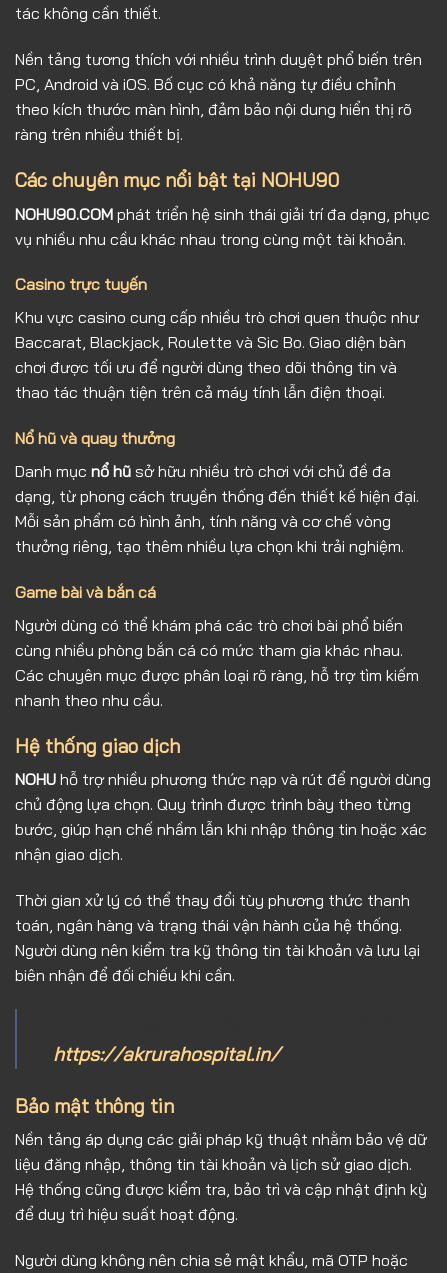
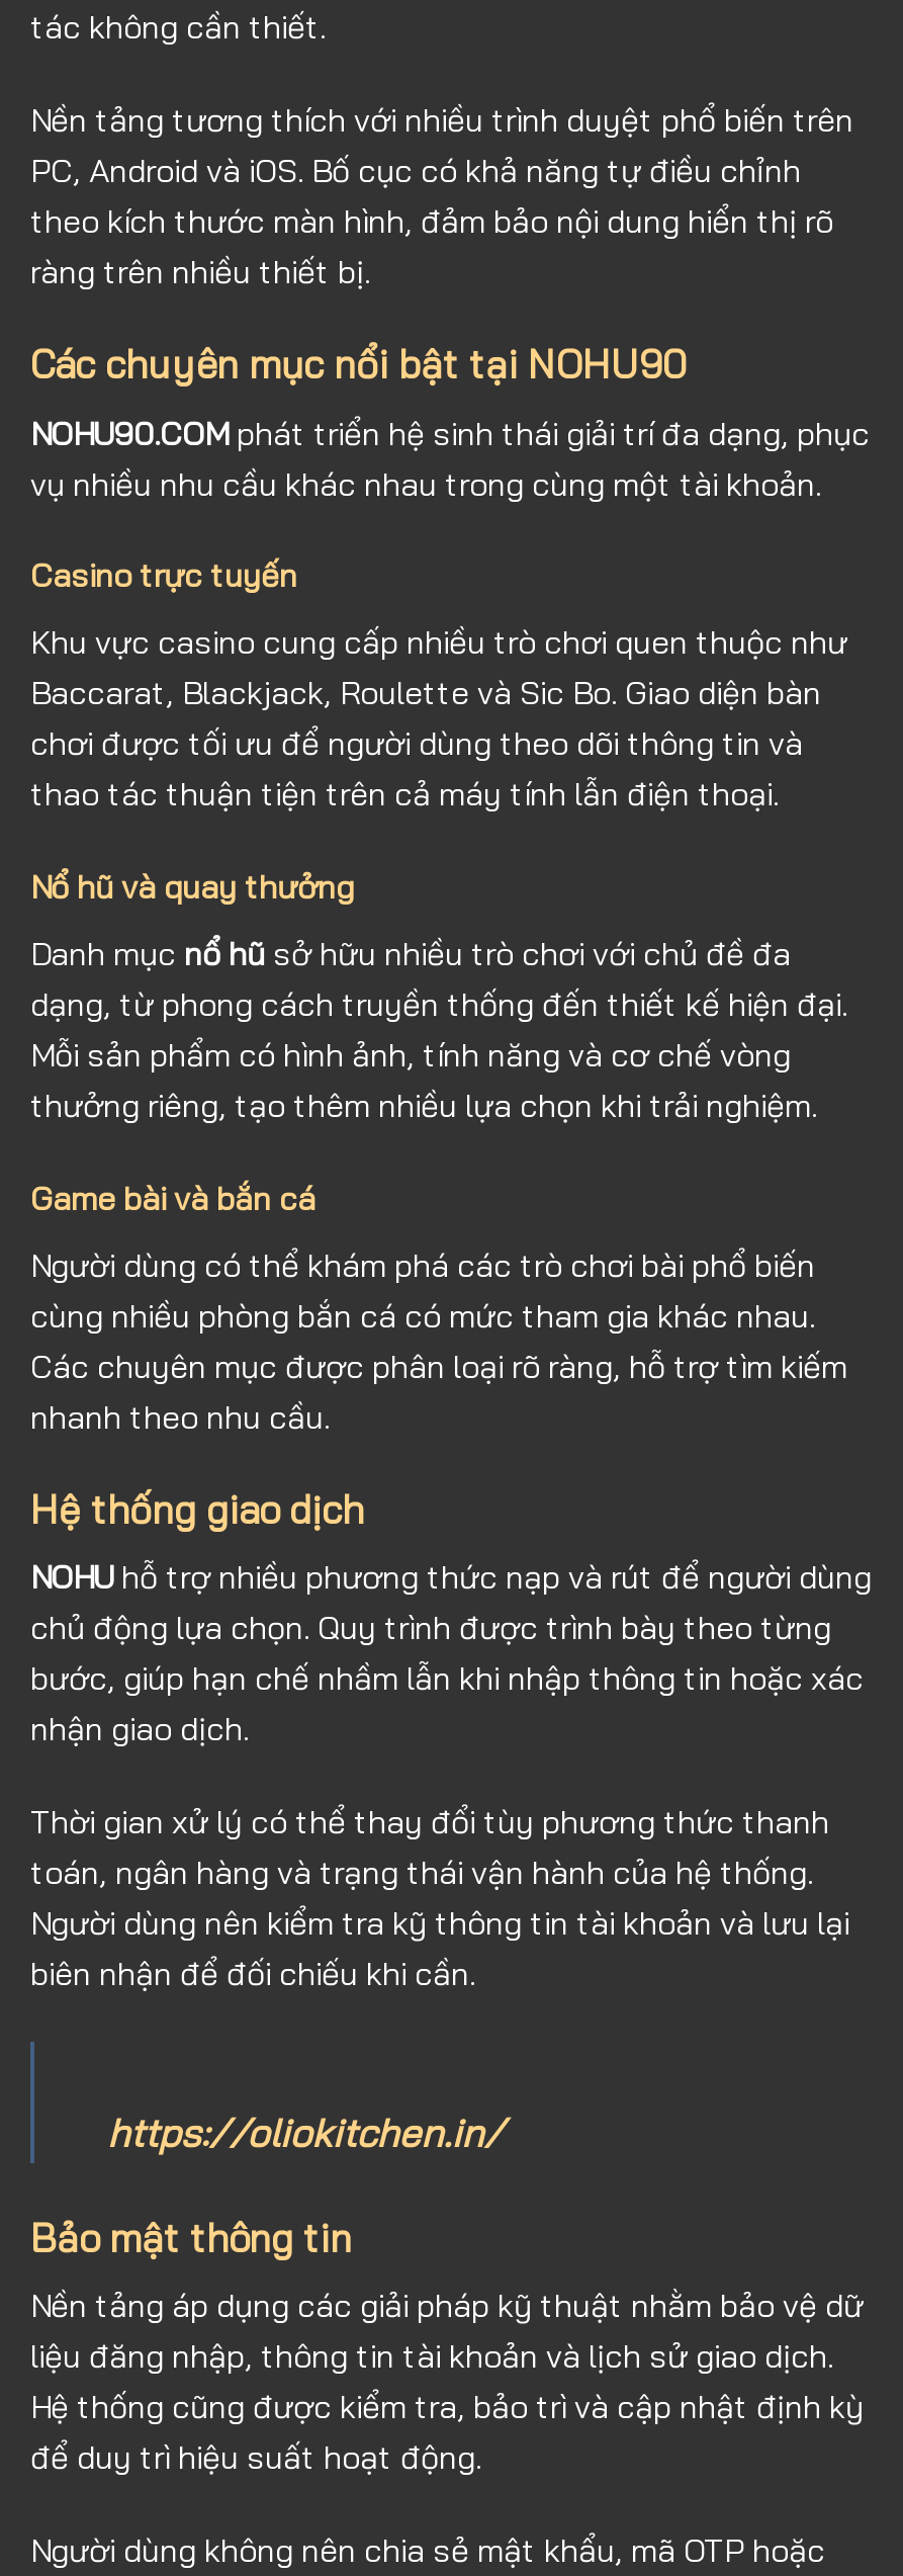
- https://akrurahospital.in/
+ https://oliokitchen.in/
